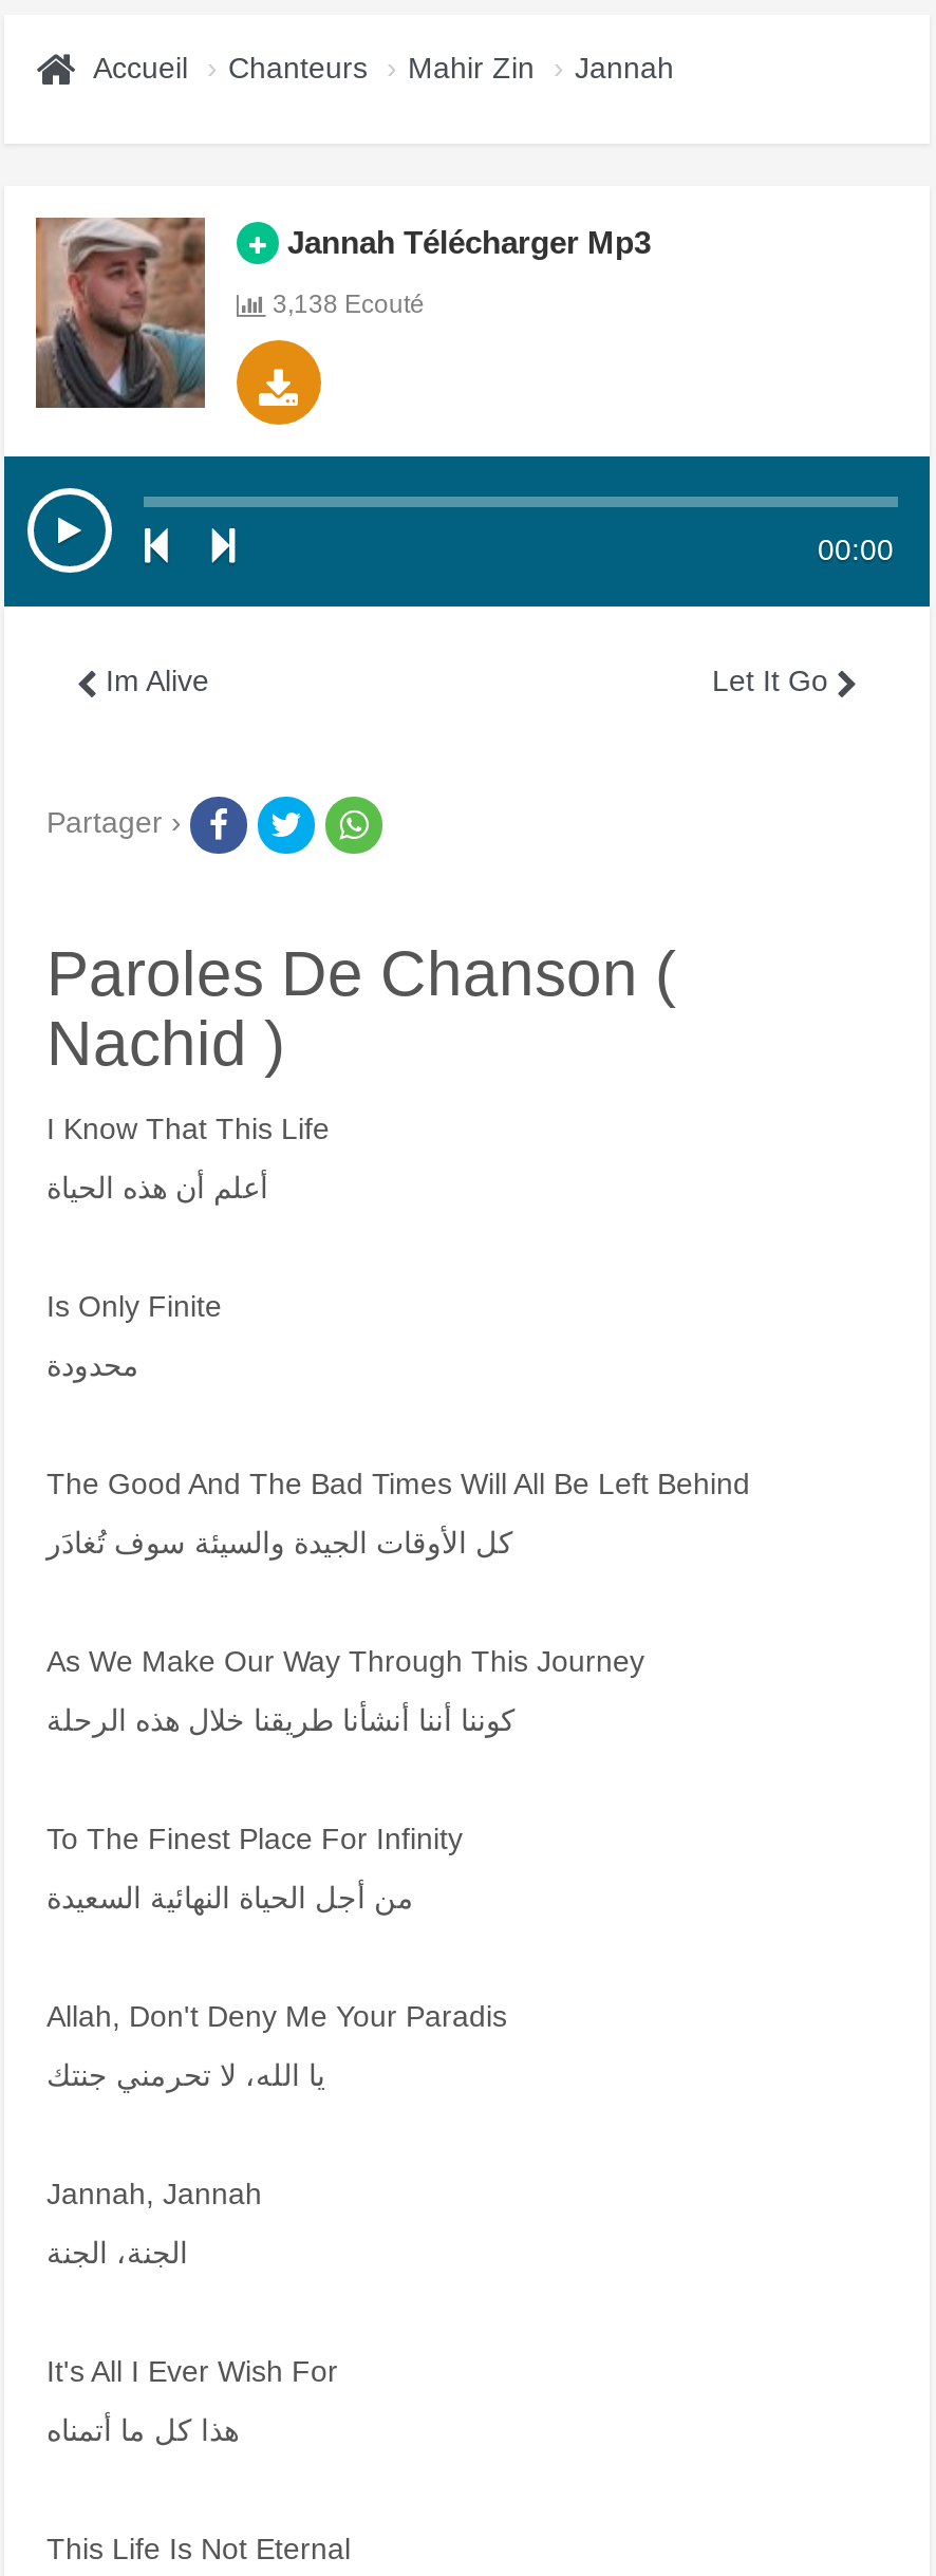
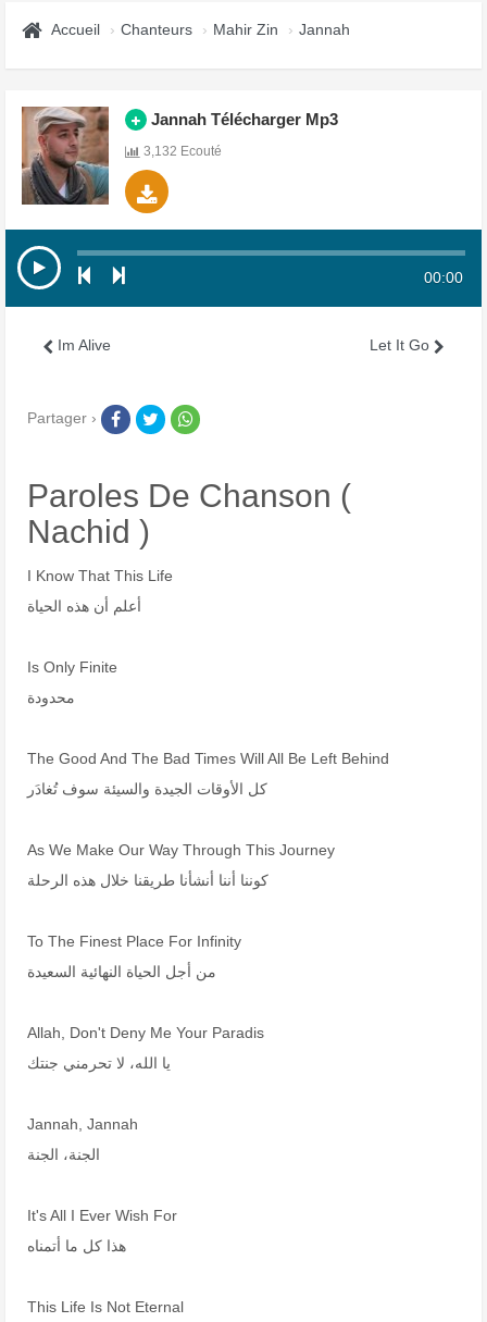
- 3,138 Ecouté
+ 3,132 Ecouté
